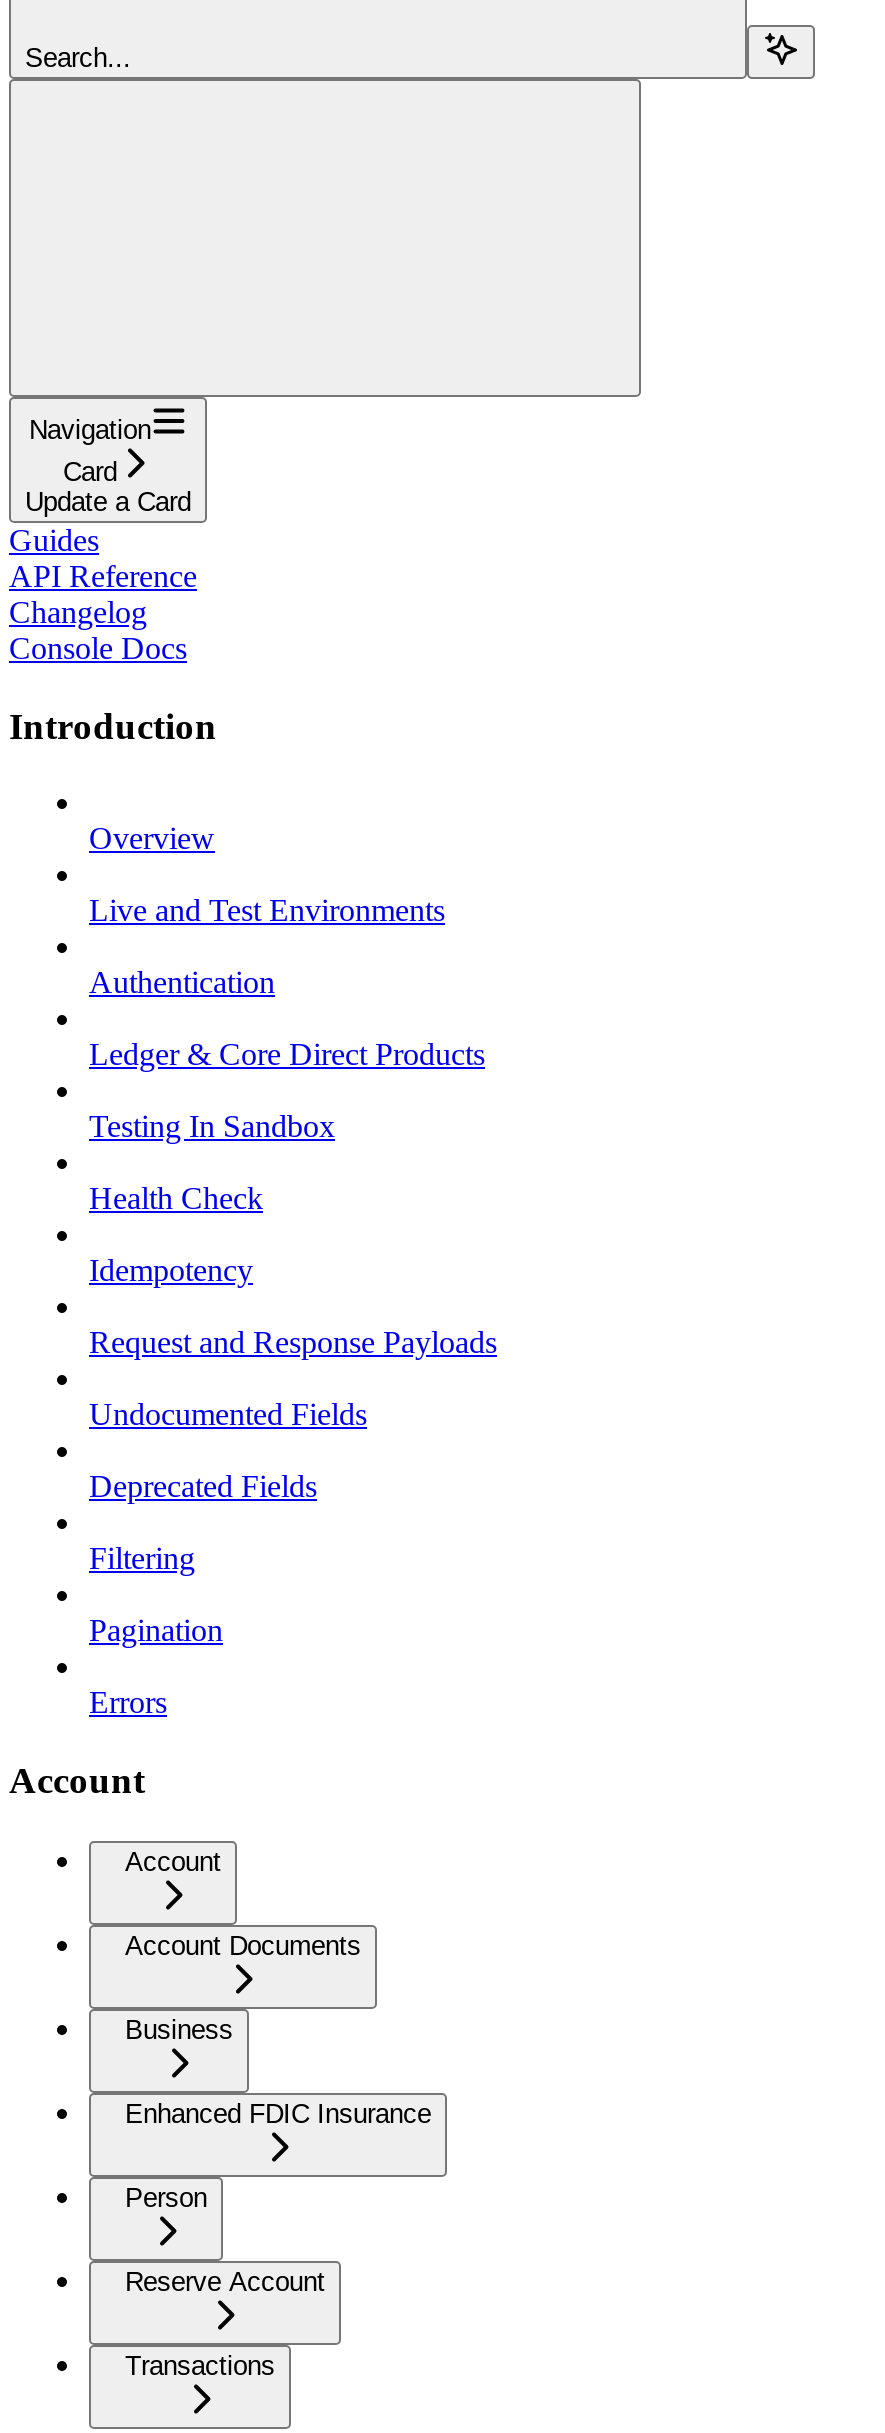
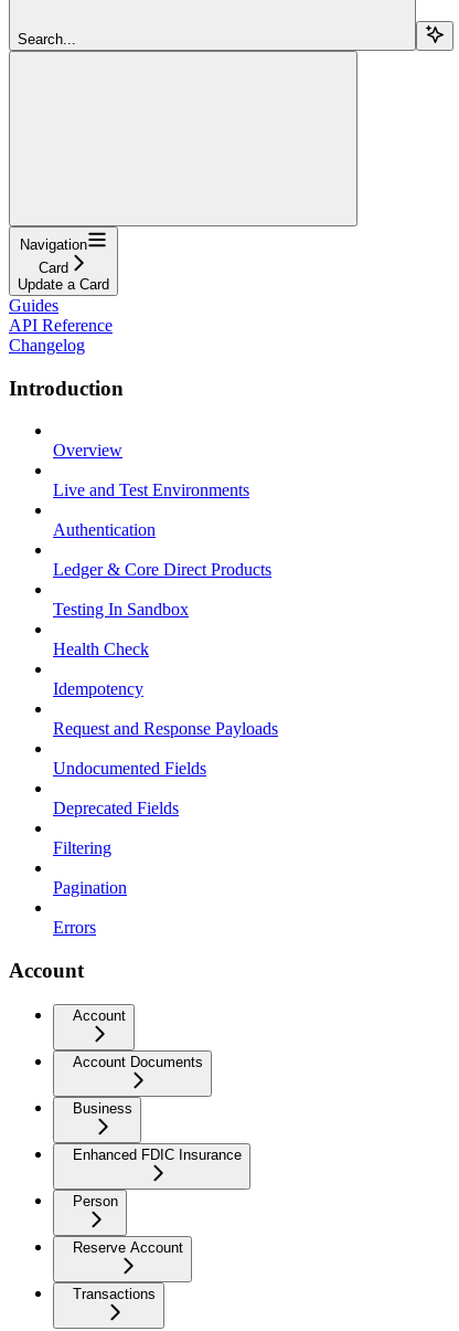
- Console Docs
